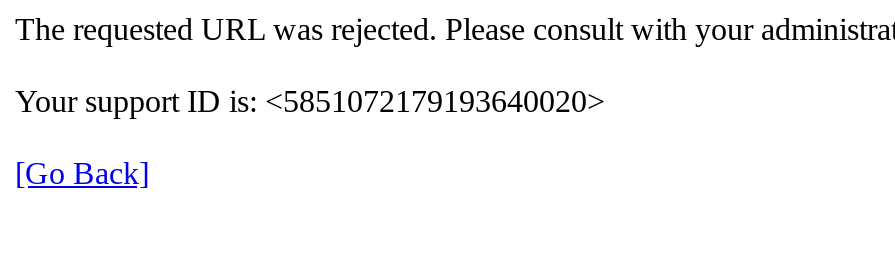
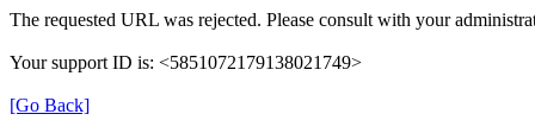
- Your support ID is: <5851072179193640020>
+ Your support ID is: <5851072179138021749>
